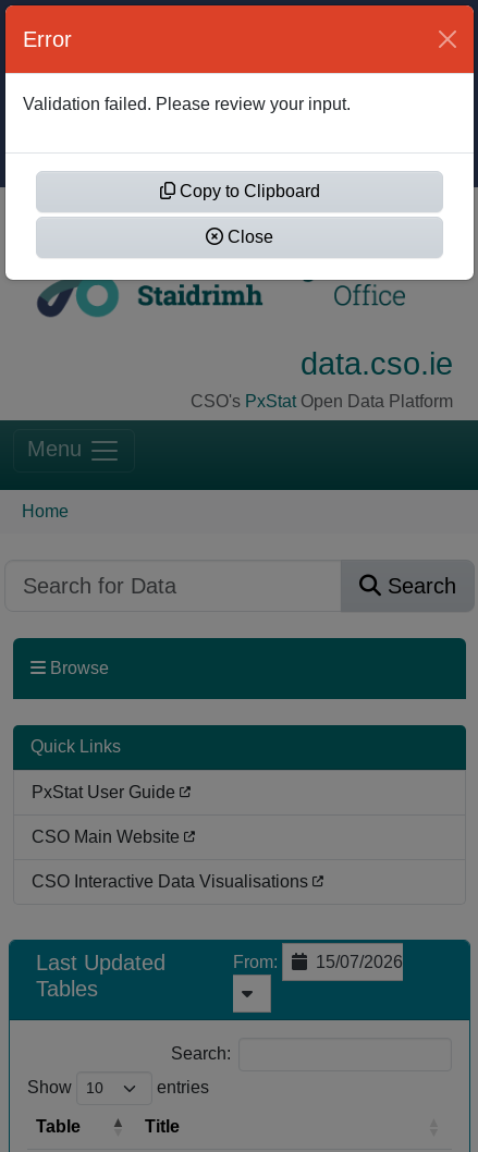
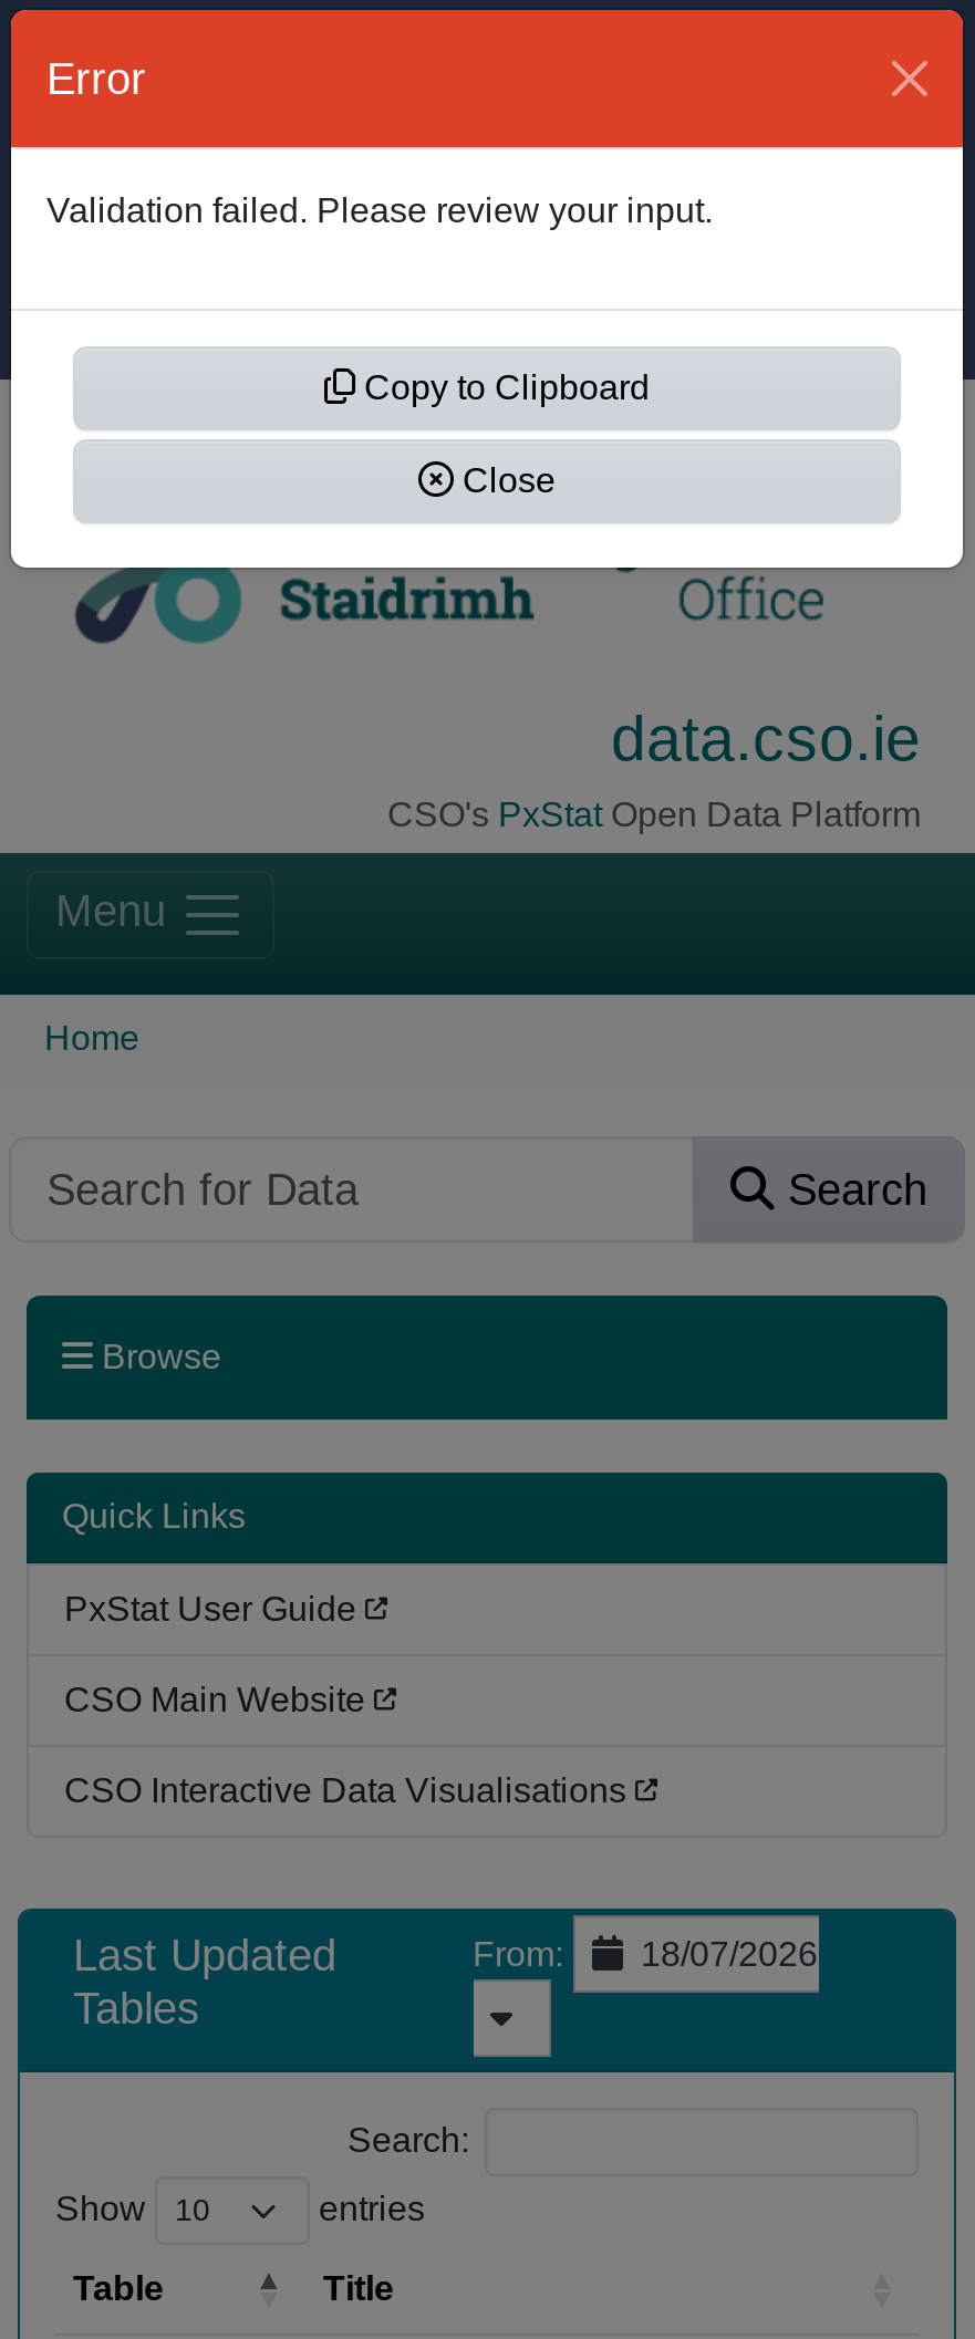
- From: 15/07/2026
+ From: 18/07/2026
